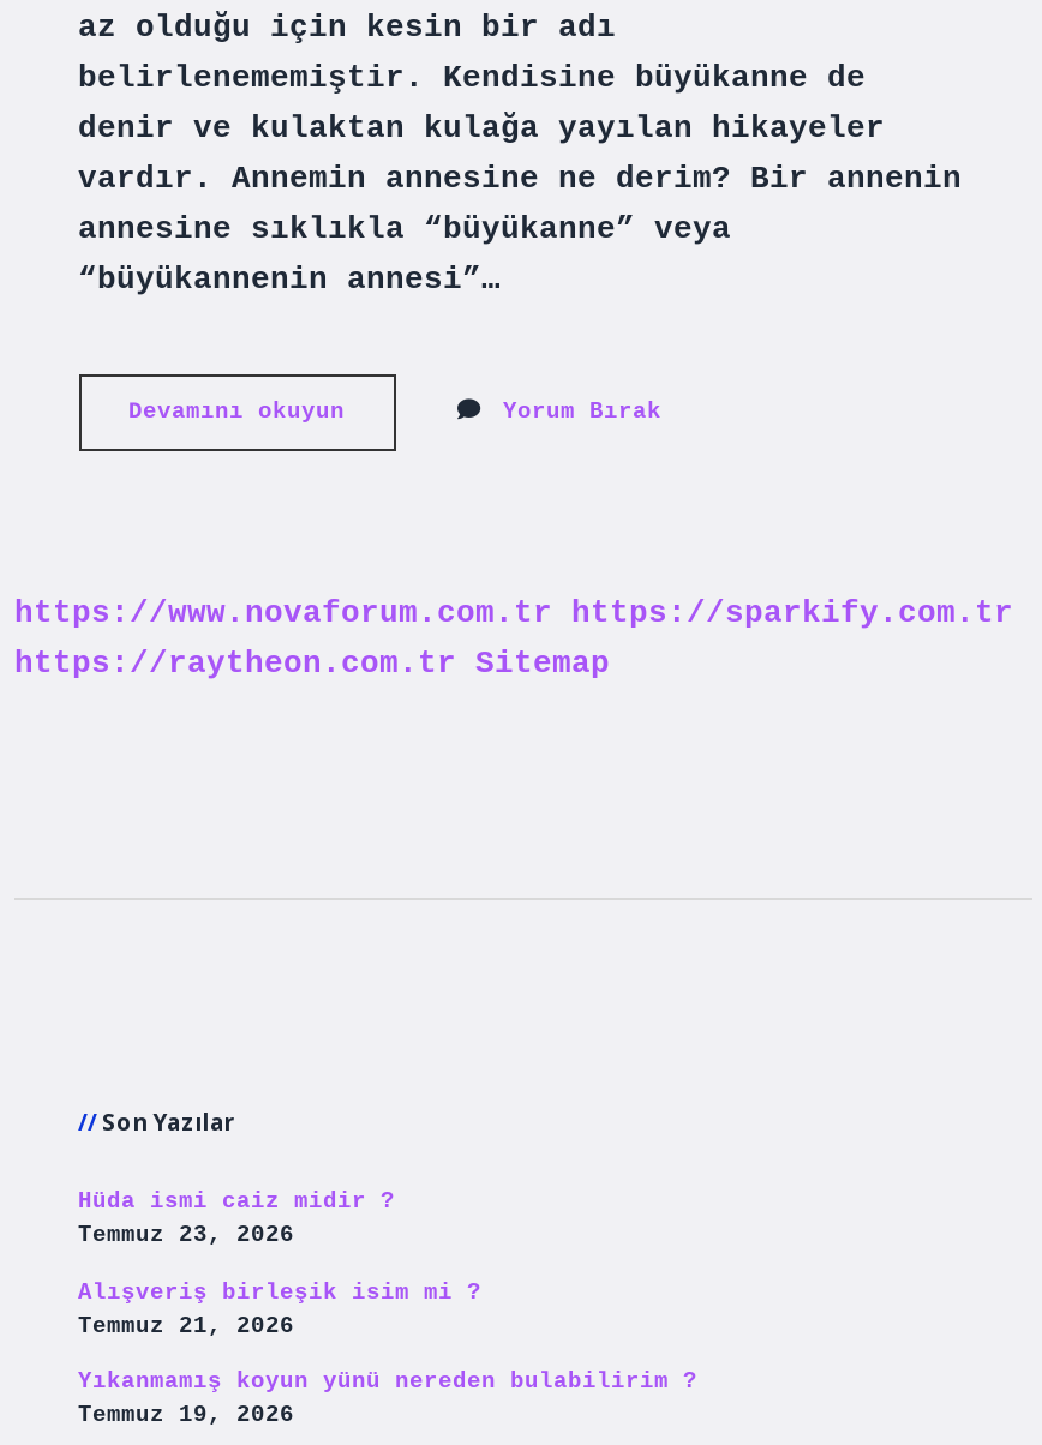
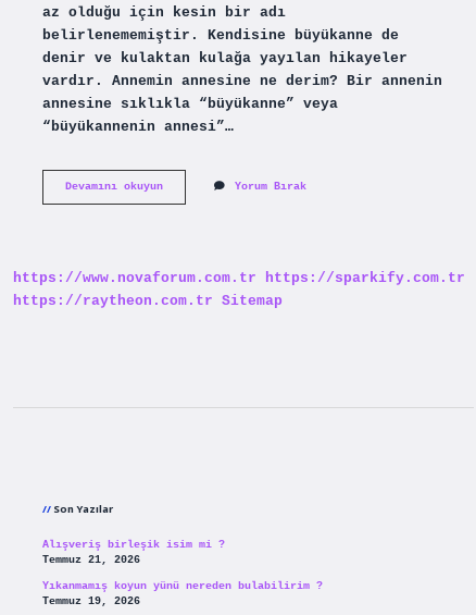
- Hüda ismi caiz midir ?
- Temmuz 23, 2026
